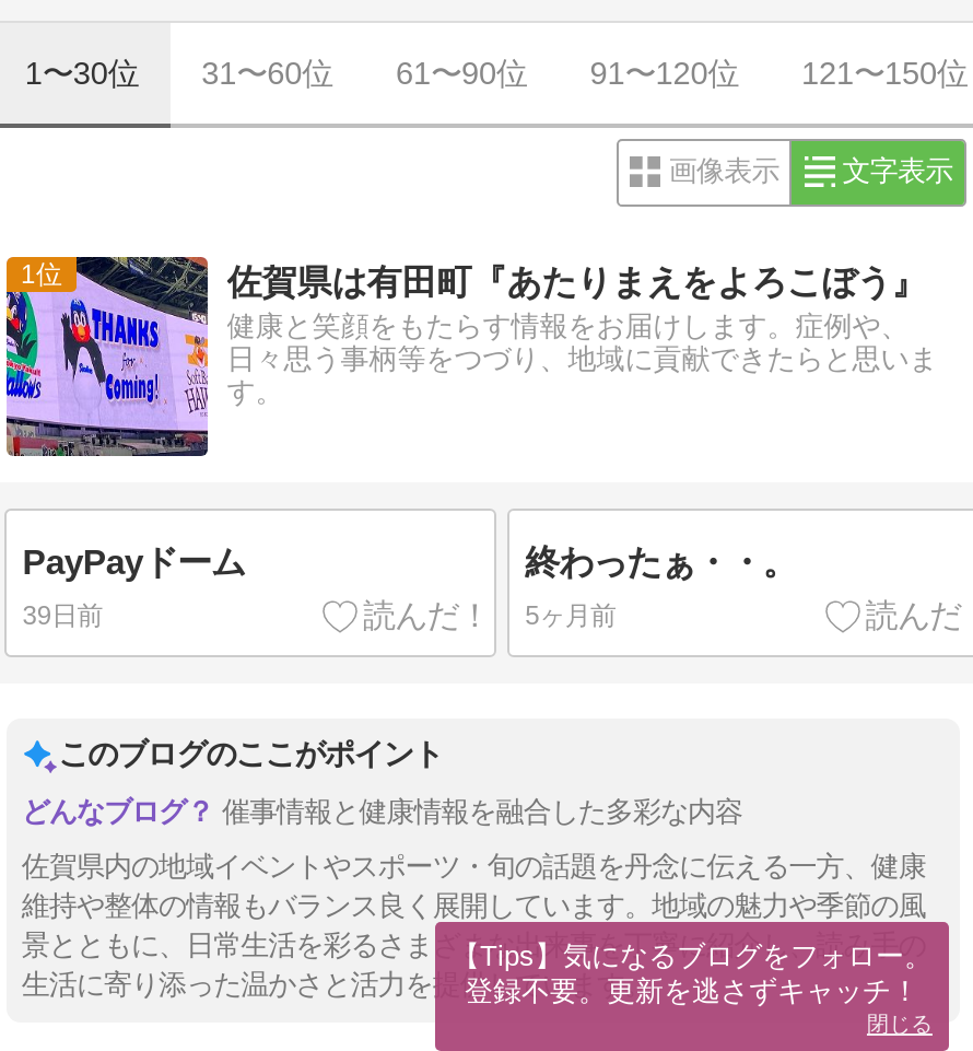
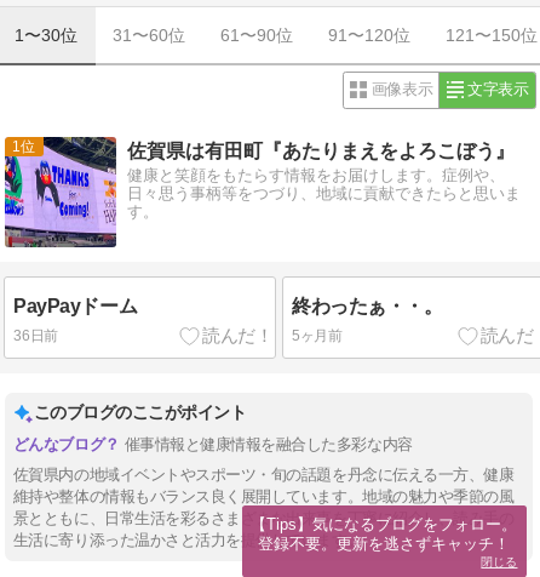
- 39日前
+ 36日前
